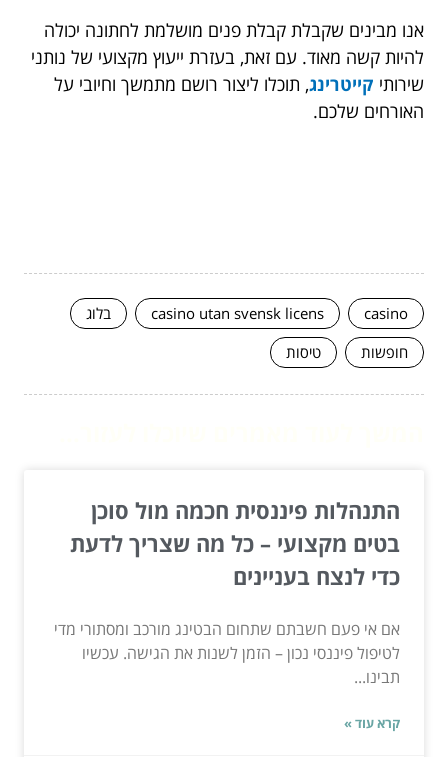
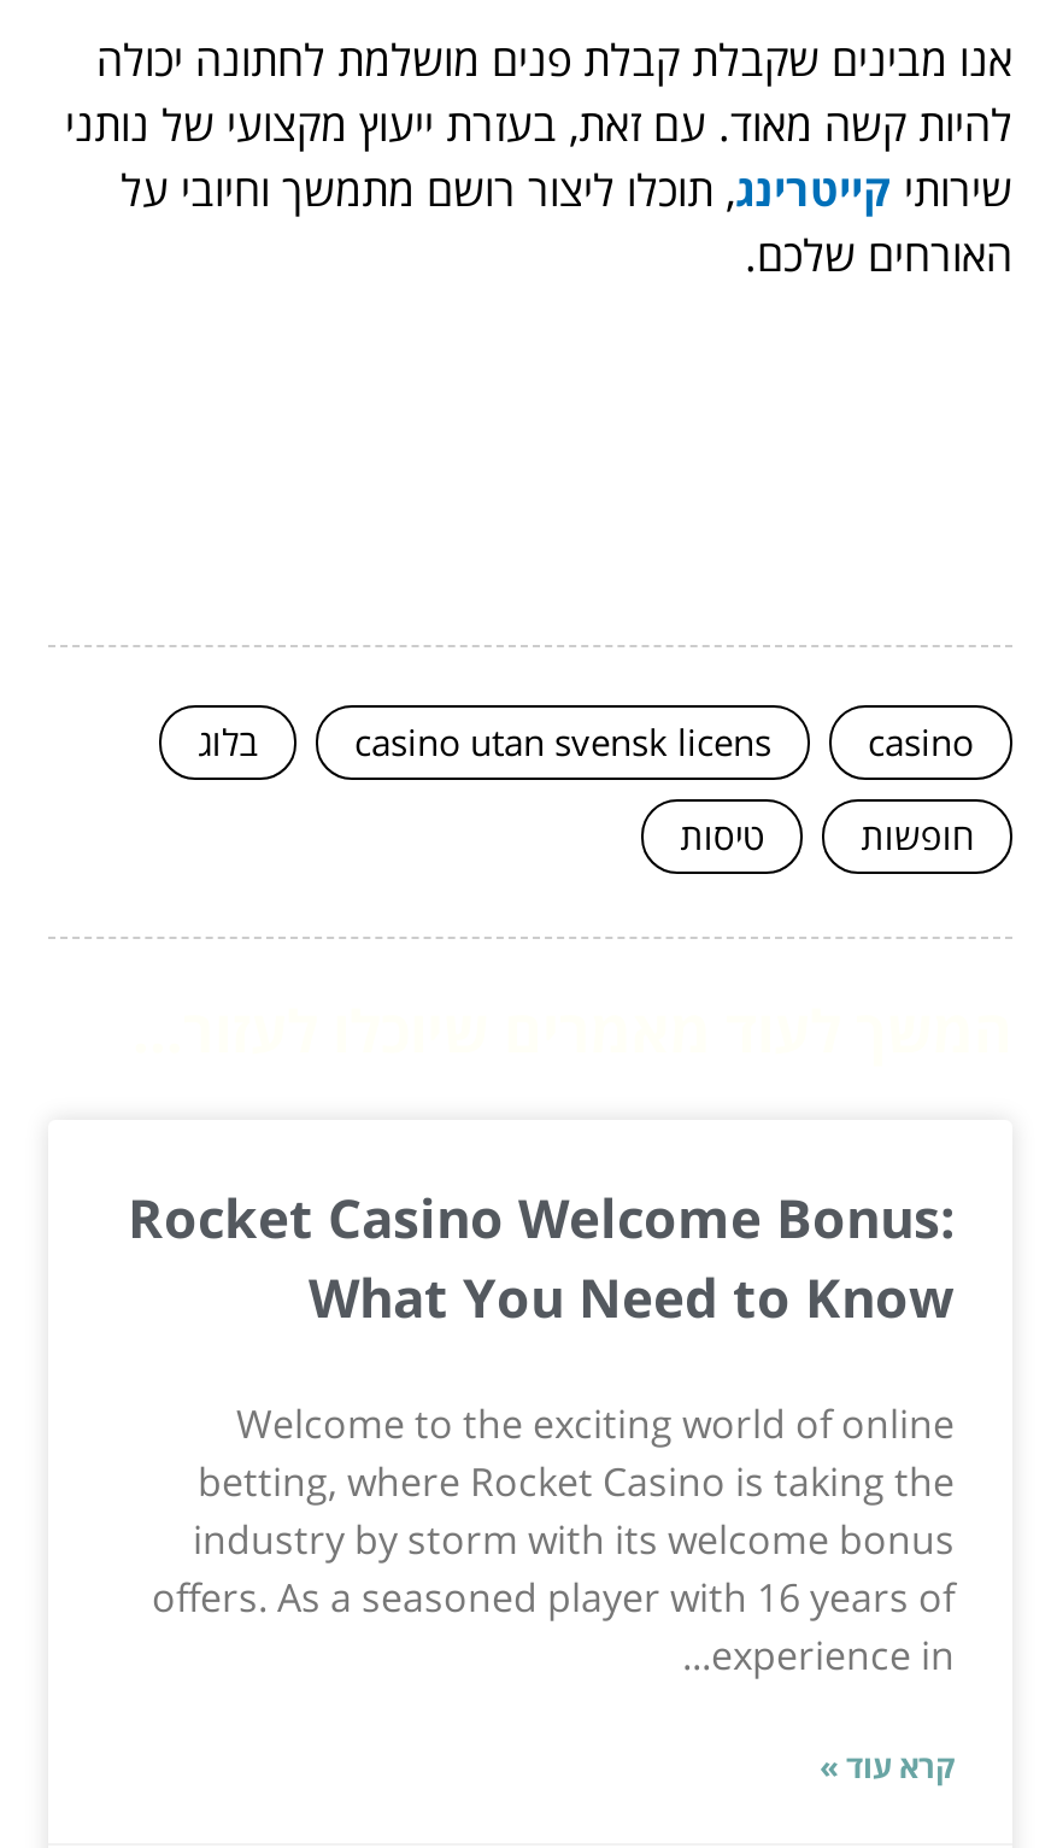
- התנהלות פיננסית חכמה מול סוכן
- בטים מקצועי – כל מה שצריך לדעת
- כדי לנצח בעניינים
+ Rocket Casino Welcome Bonus:
+ What You Need to Know

- אם אי פעם חשבתם שתחום הבטינג מורכב ומסתורי מדי
- לטיפול פיננסי נכון – הזמן לשנות את הגישה. עכשיו
- תבינו...
+ Welcome to the exciting world of online
+ betting, where Rocket Casino is taking the
+ industry by storm with its welcome bonus
+ offers. As a seasoned player with 16 years of
+ experience in...
